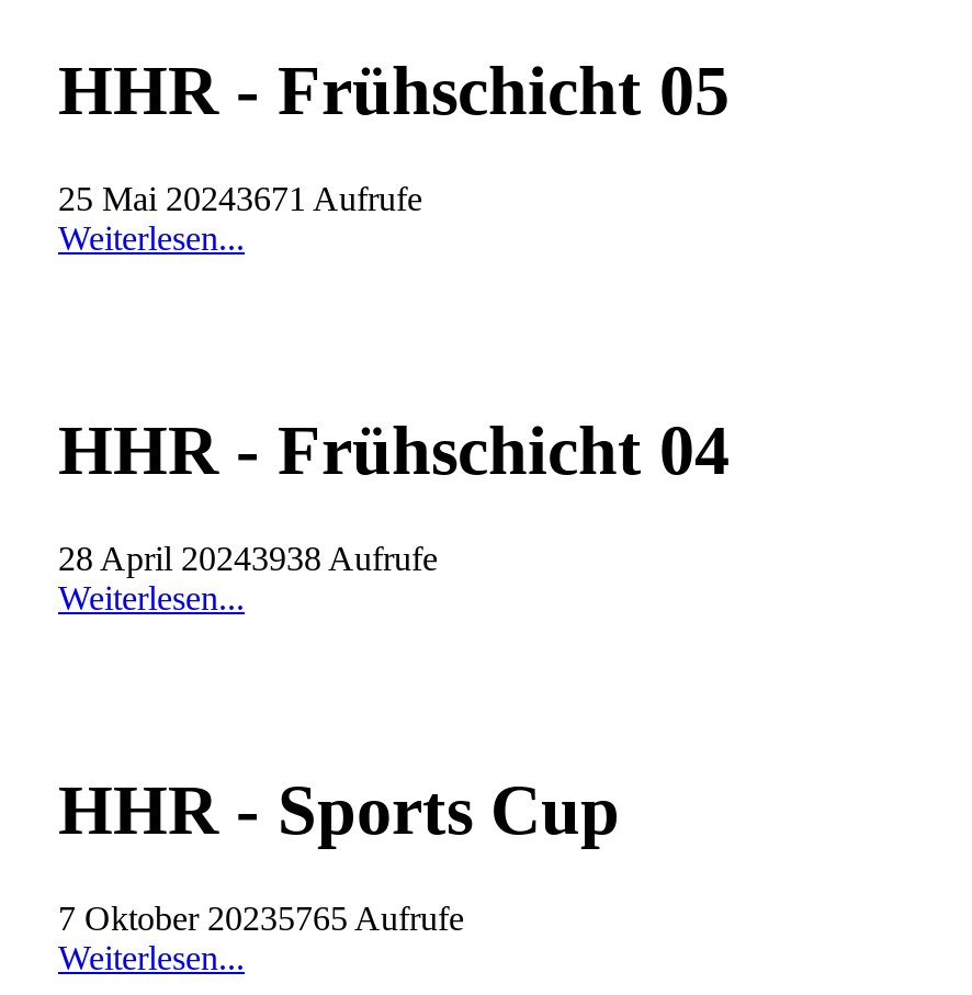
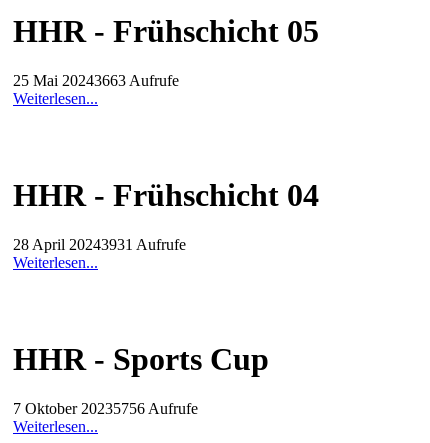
- 25 Mai 20243671 Aufrufe
+ 25 Mai 20243663 Aufrufe

- 28 April 20243938 Aufrufe
+ 28 April 20243931 Aufrufe

- 7 Oktober 20235765 Aufrufe
+ 7 Oktober 20235756 Aufrufe
